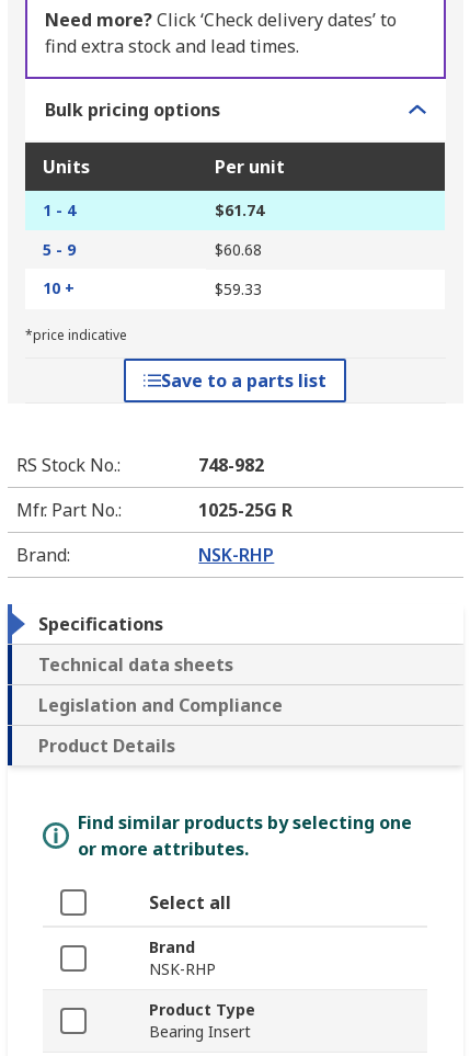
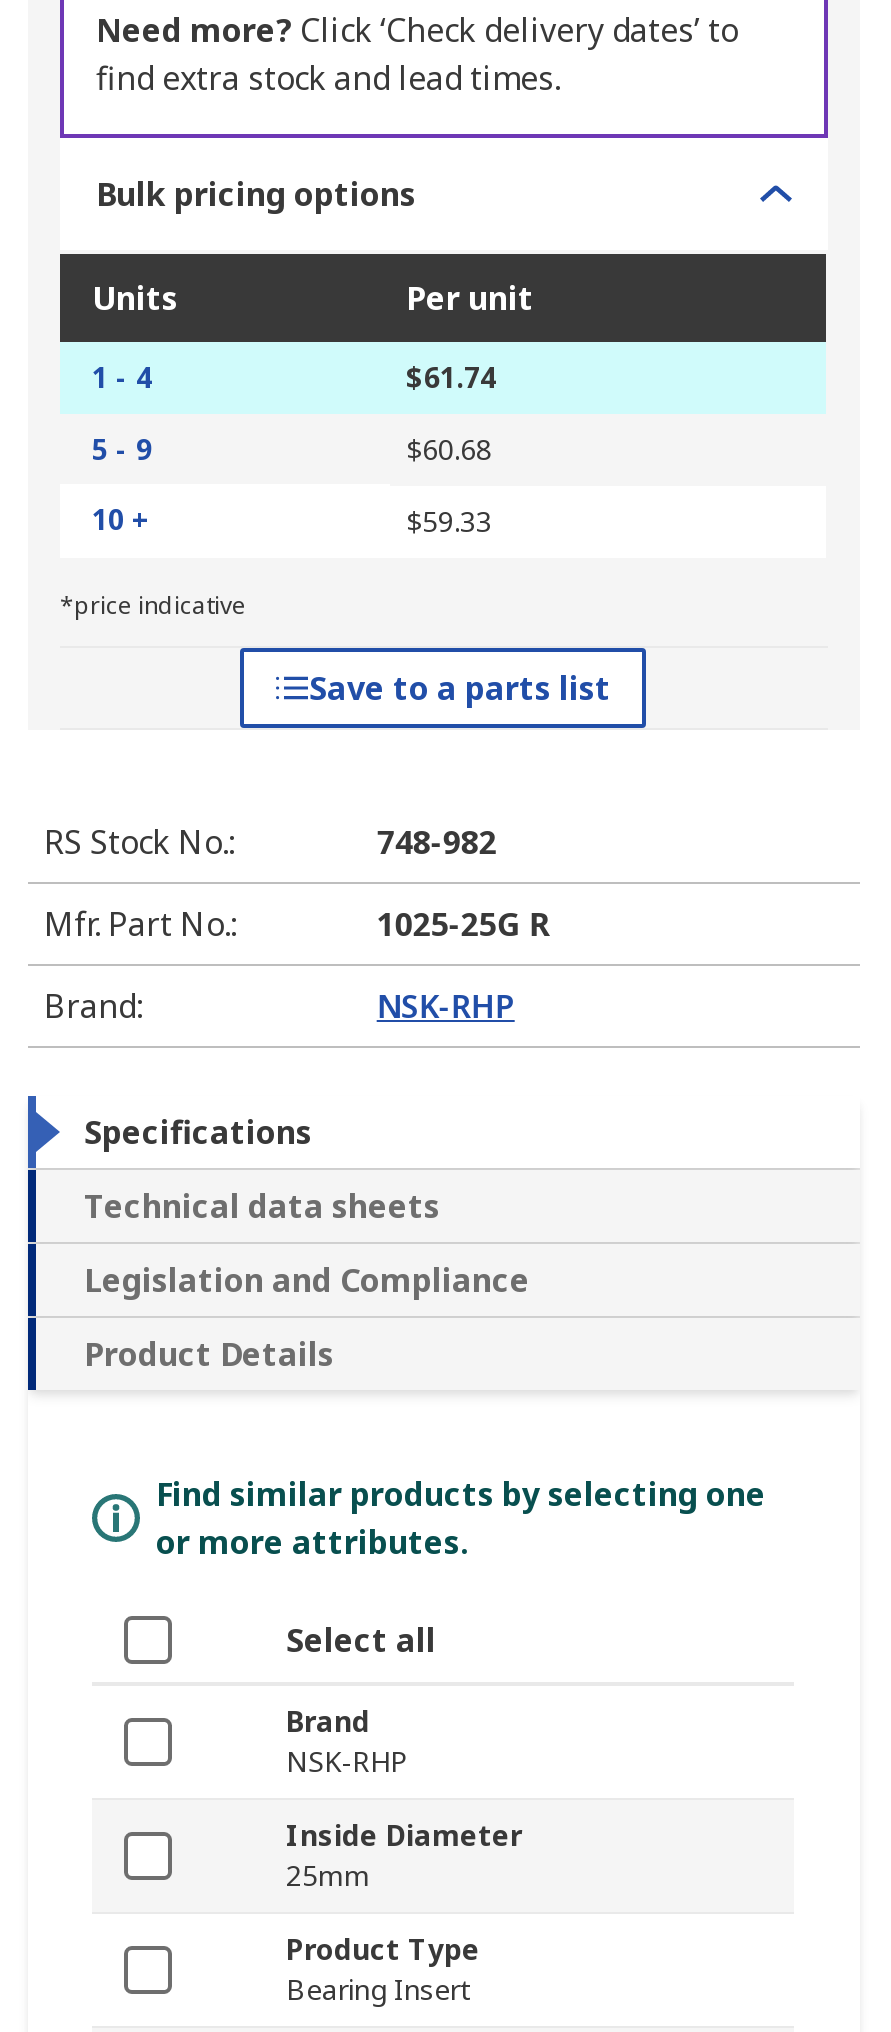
+ Inside Diameter
+ 25mm
